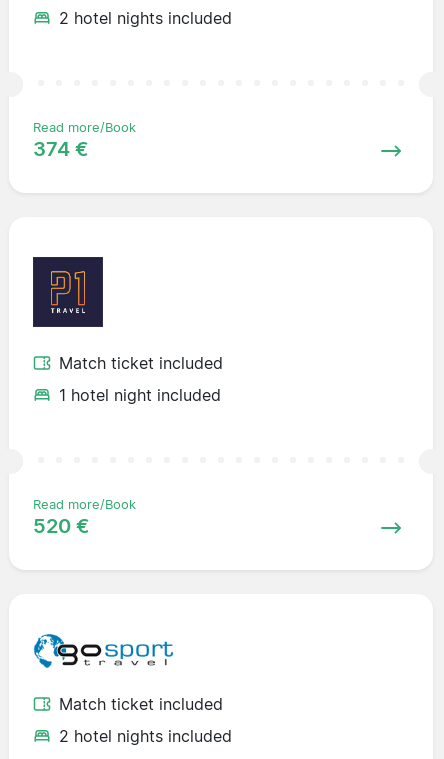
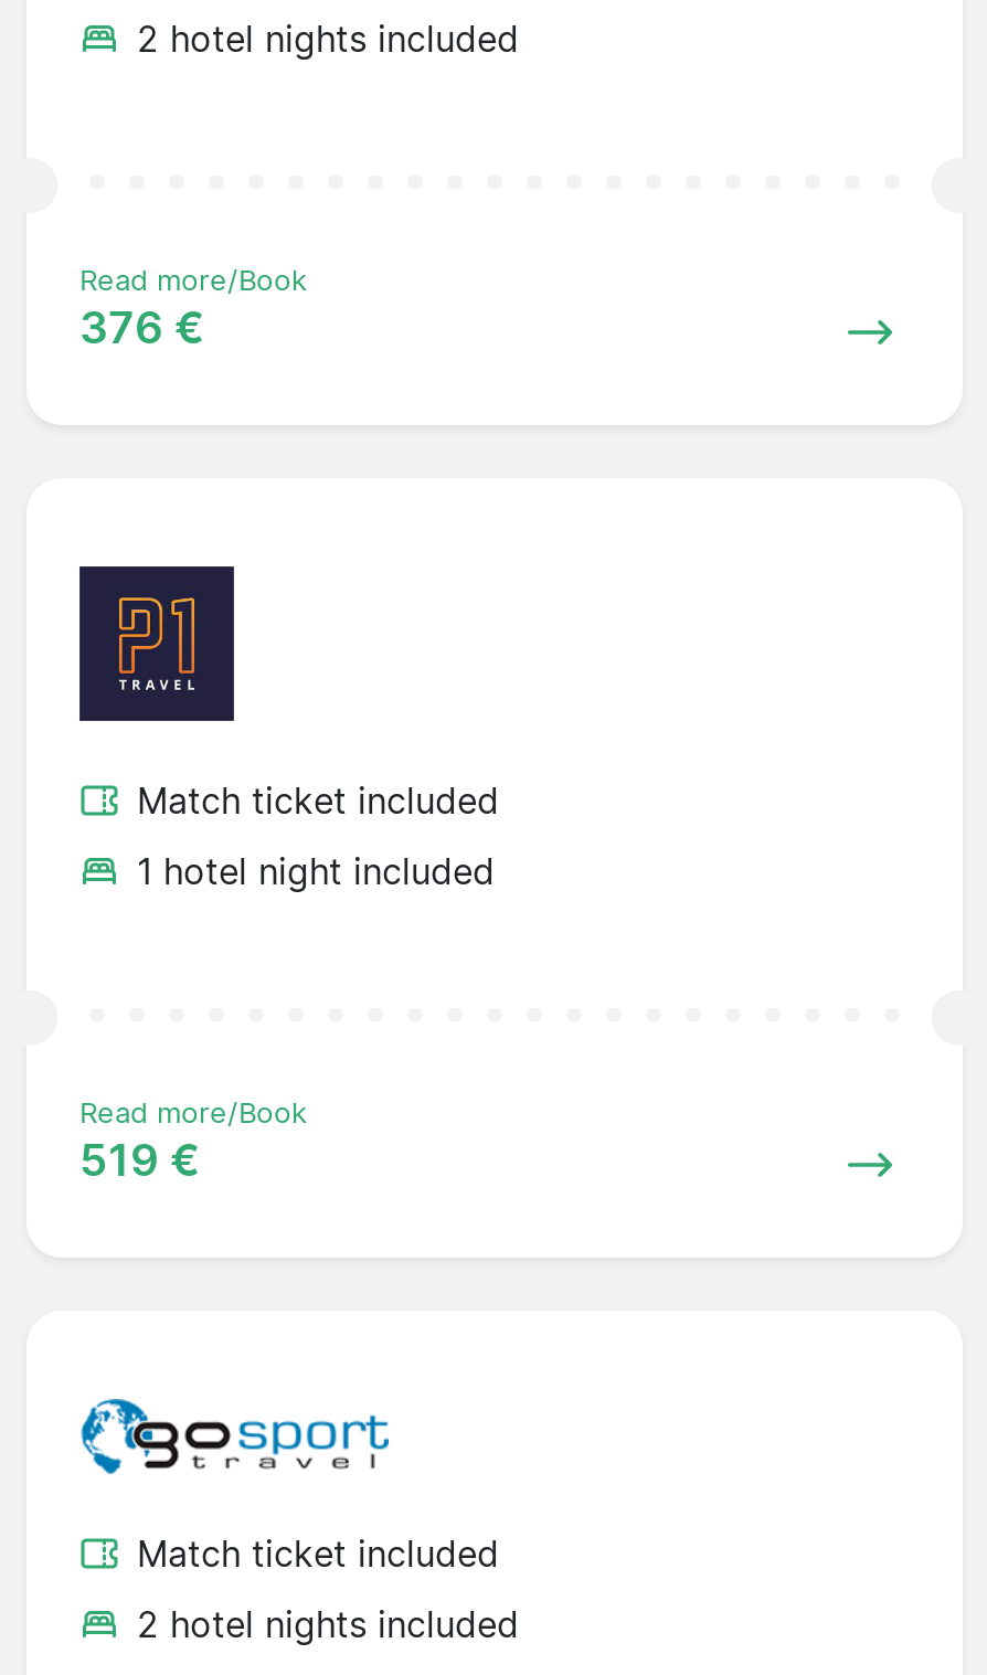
- 374 €
+ 376 €

- 520 €
+ 519 €
